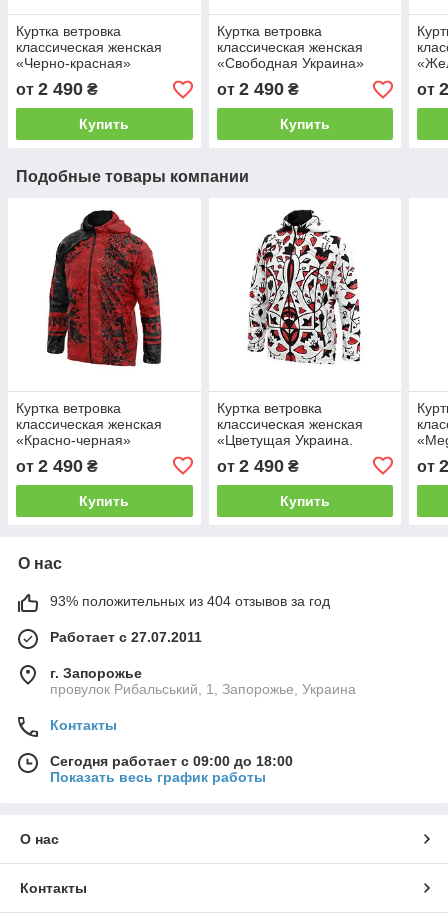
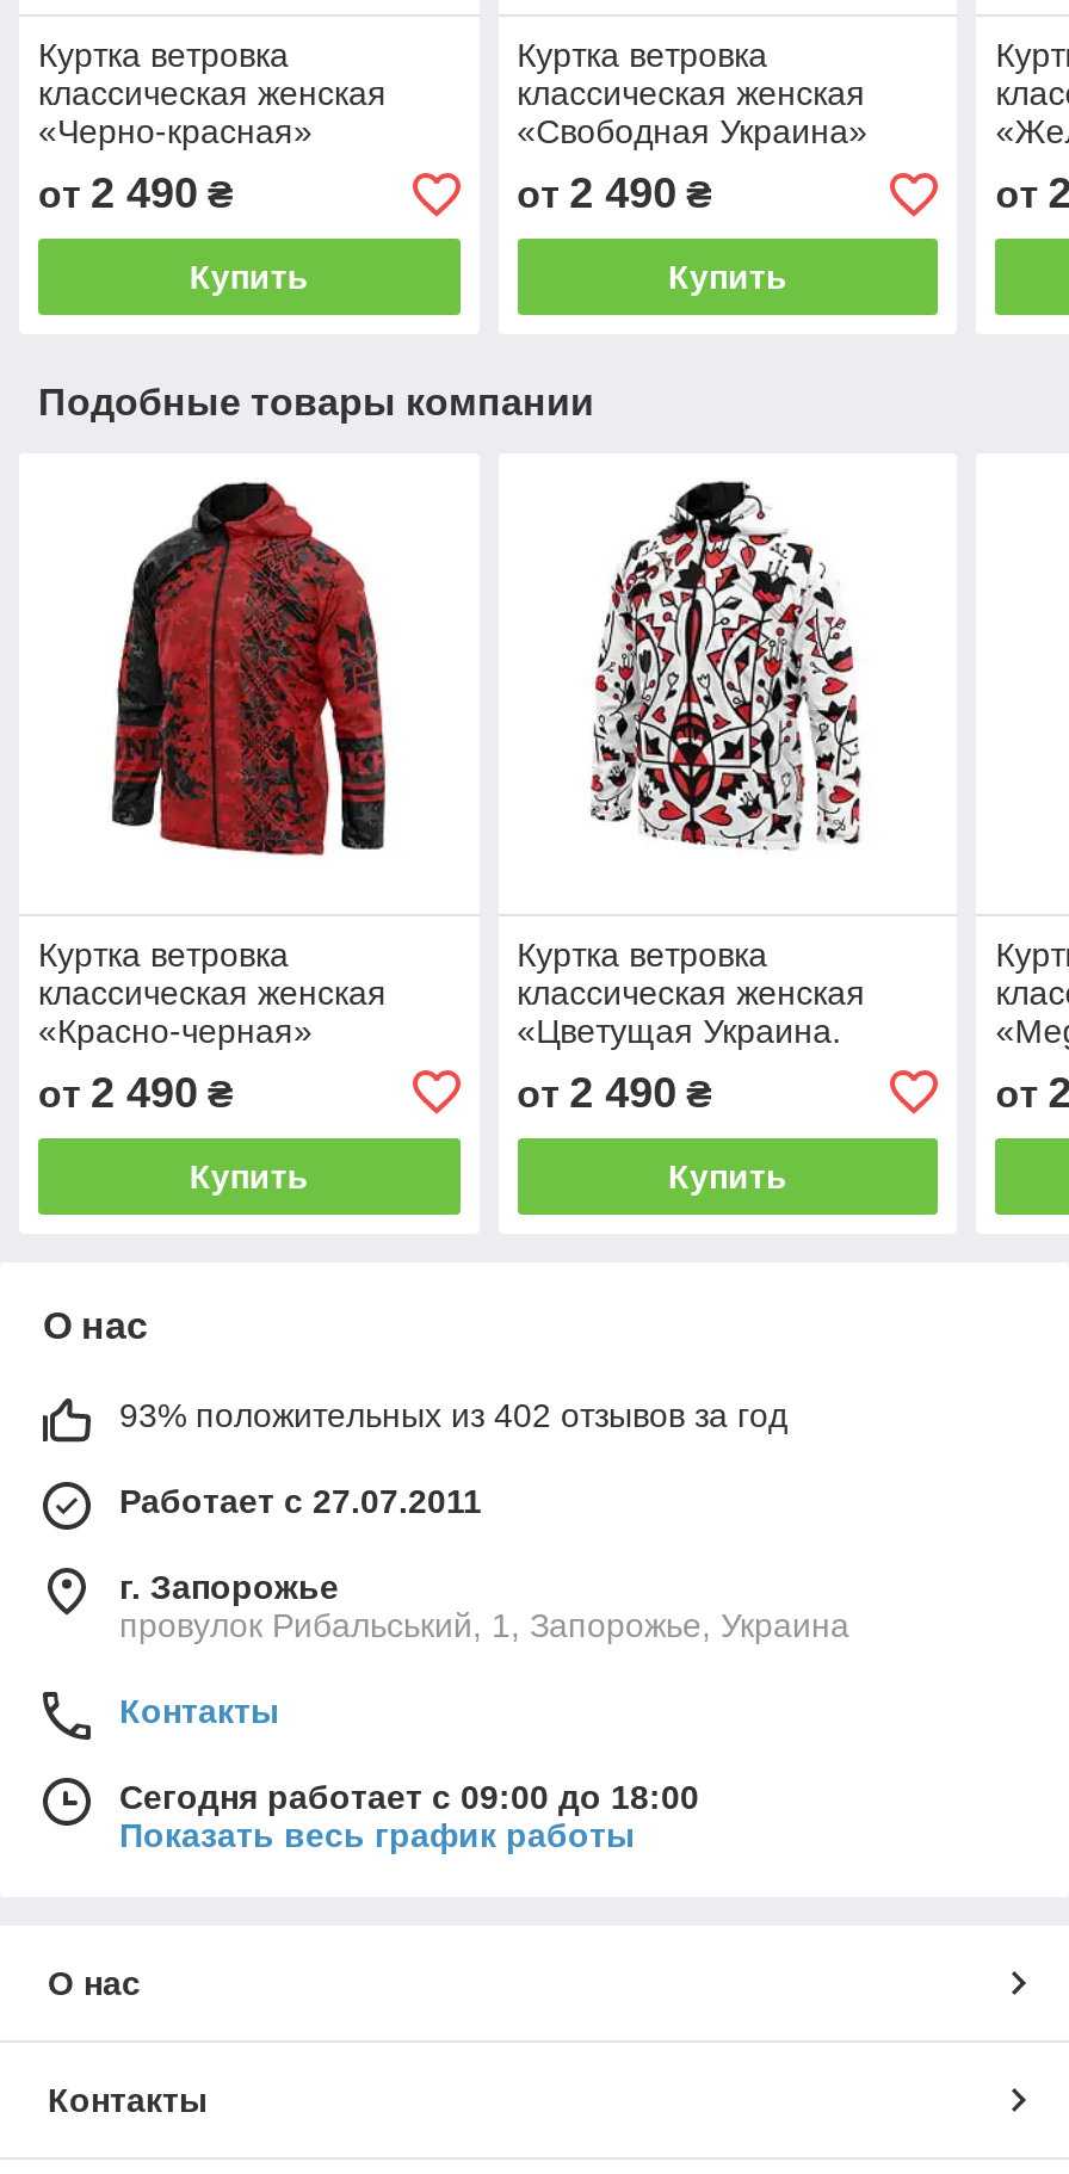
- 93% положительных из 404 отзывов за год
+ 93% положительных из 402 отзывов за год
